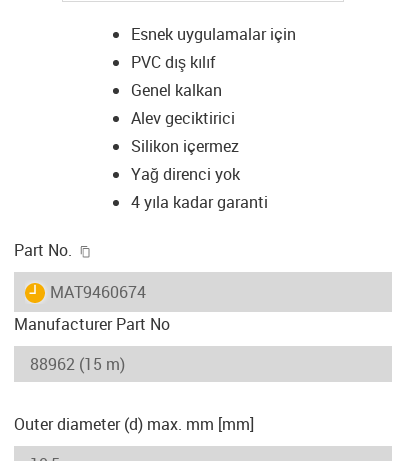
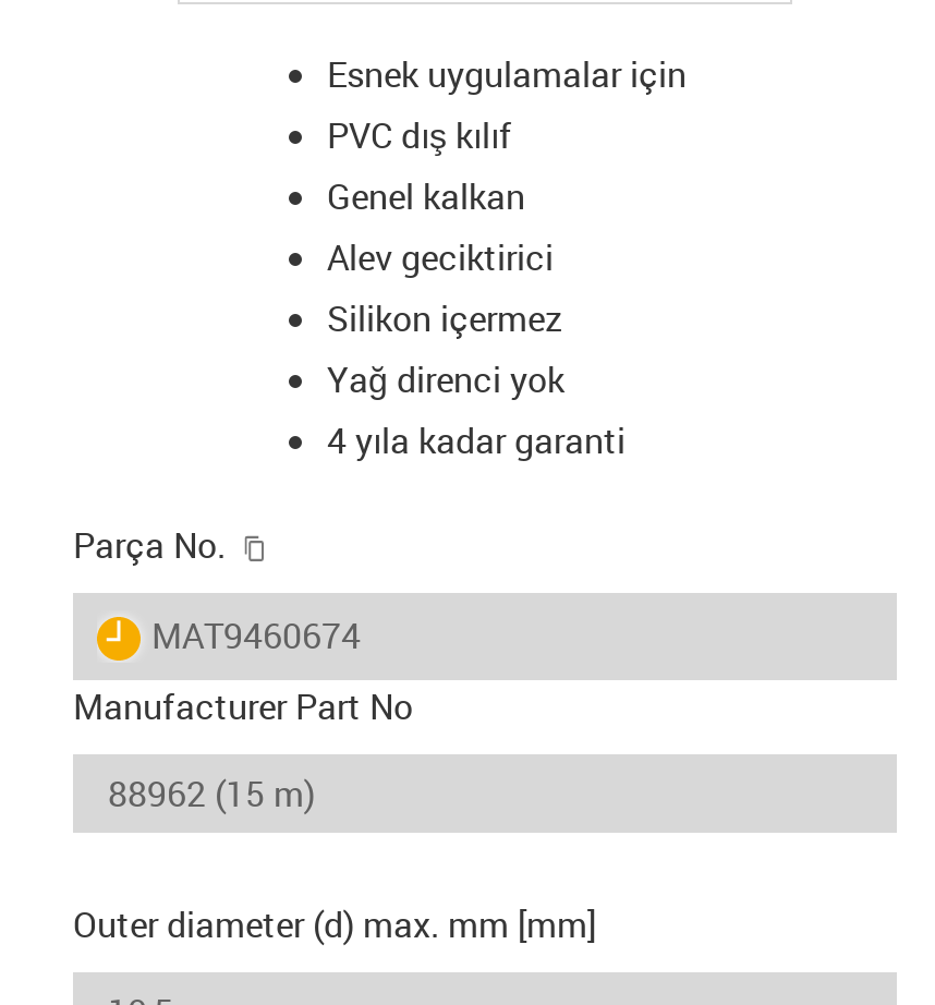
- Part No.
+ Parça No.
